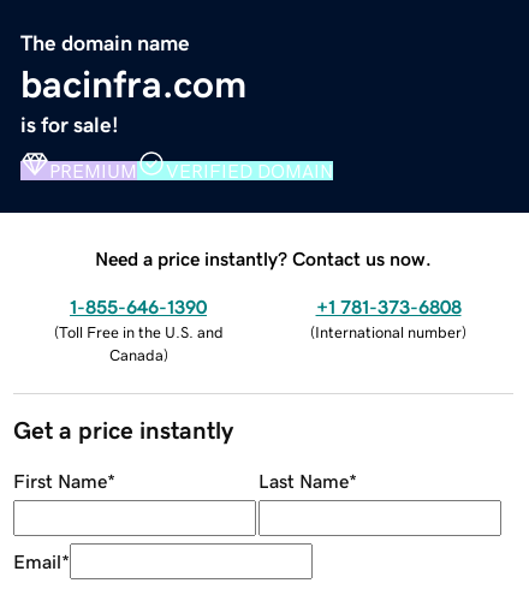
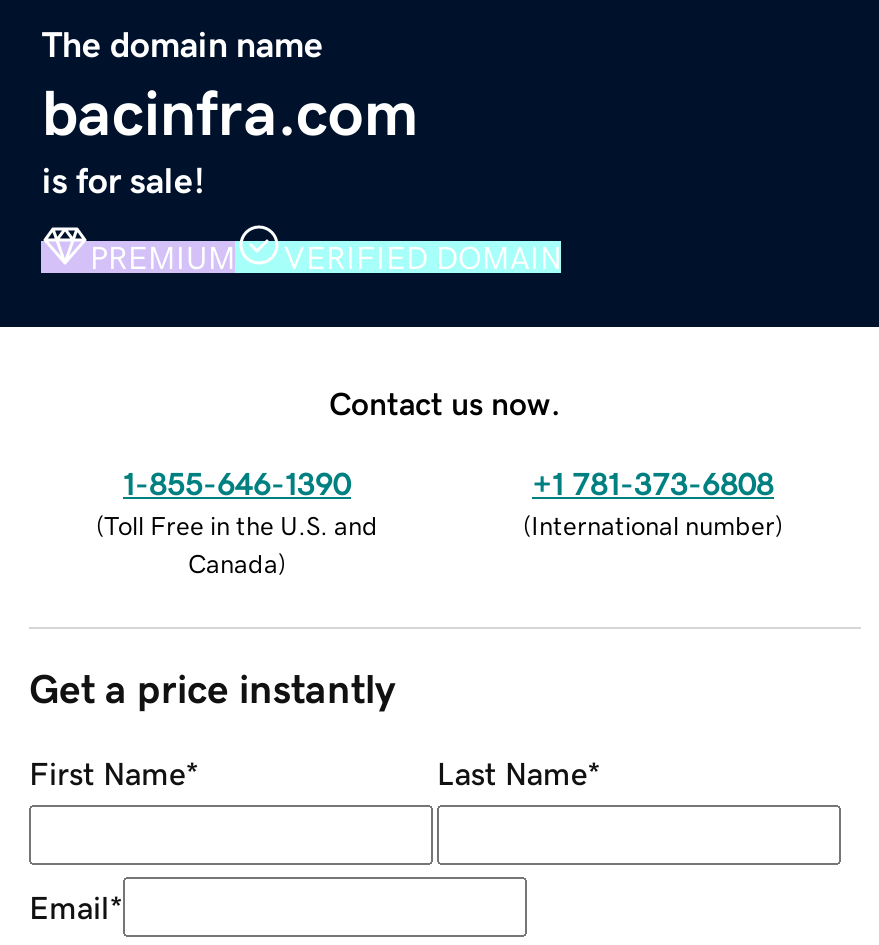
- Need a price instantly? Contact us now.
+ Contact us now.
